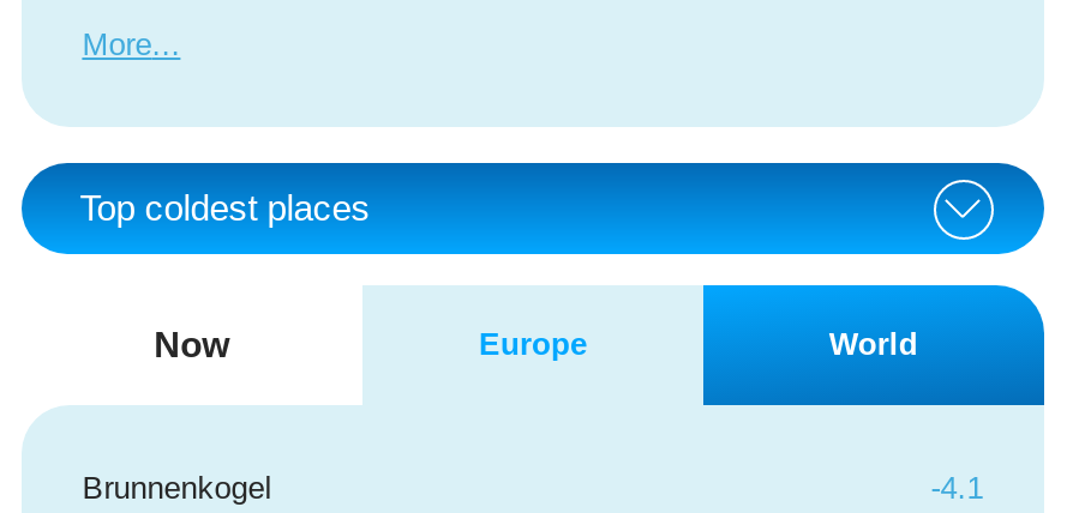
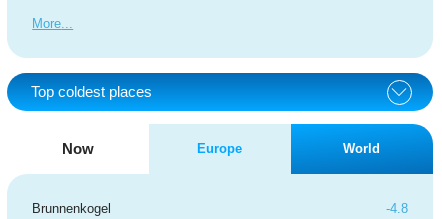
- -4.1
+ -4.8
